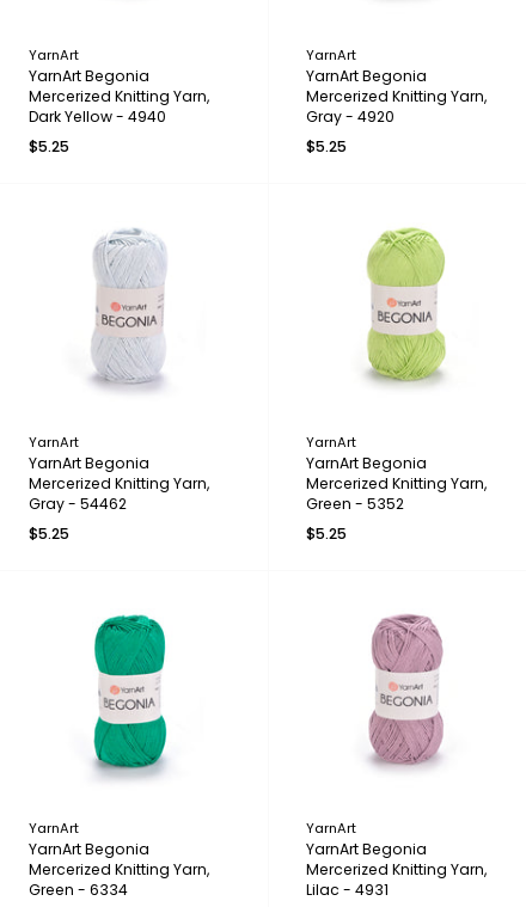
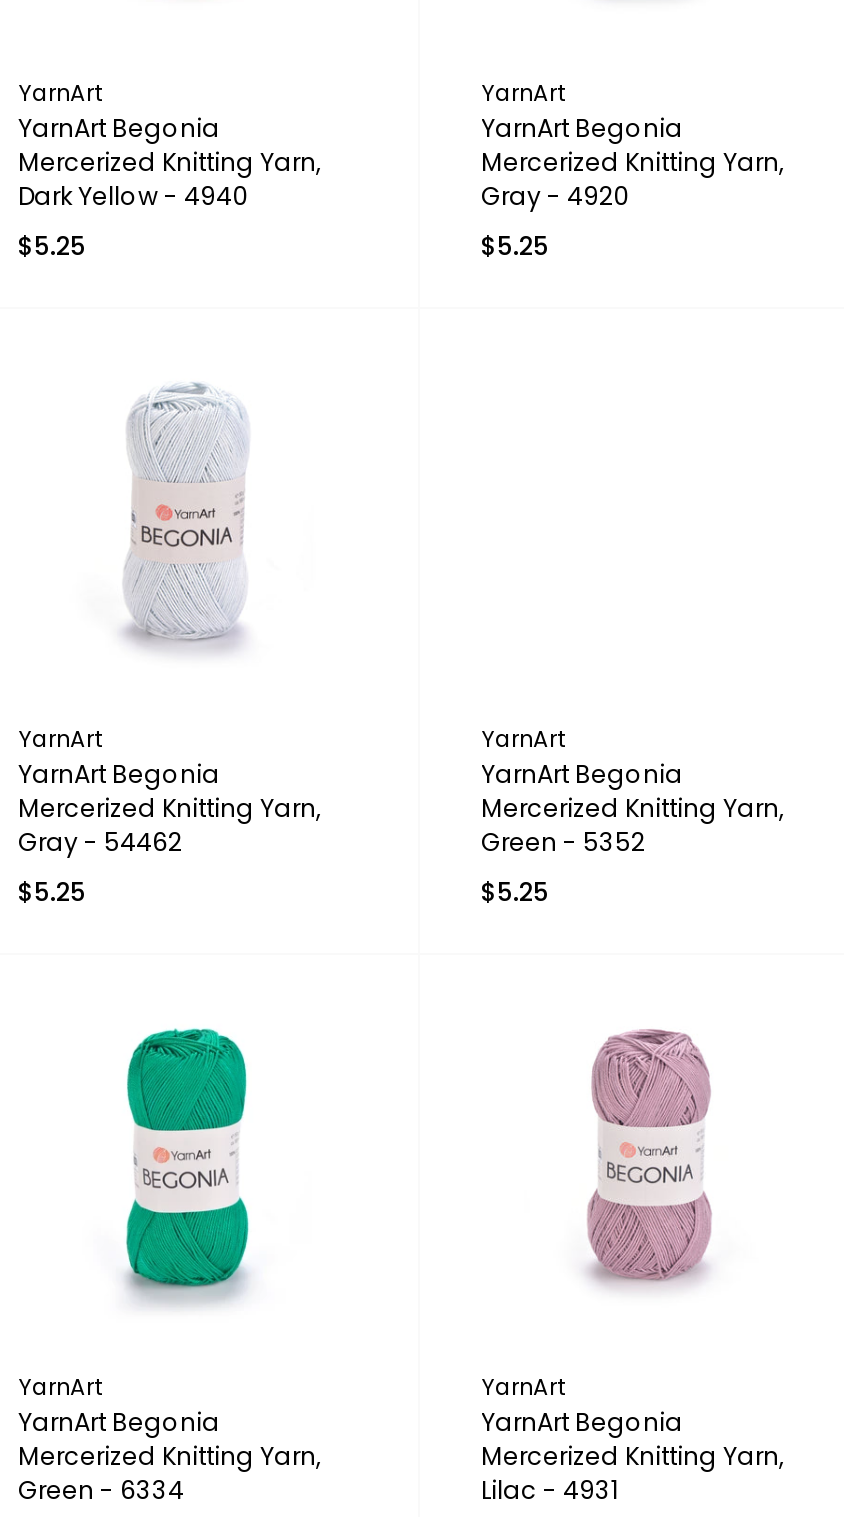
- [image]
